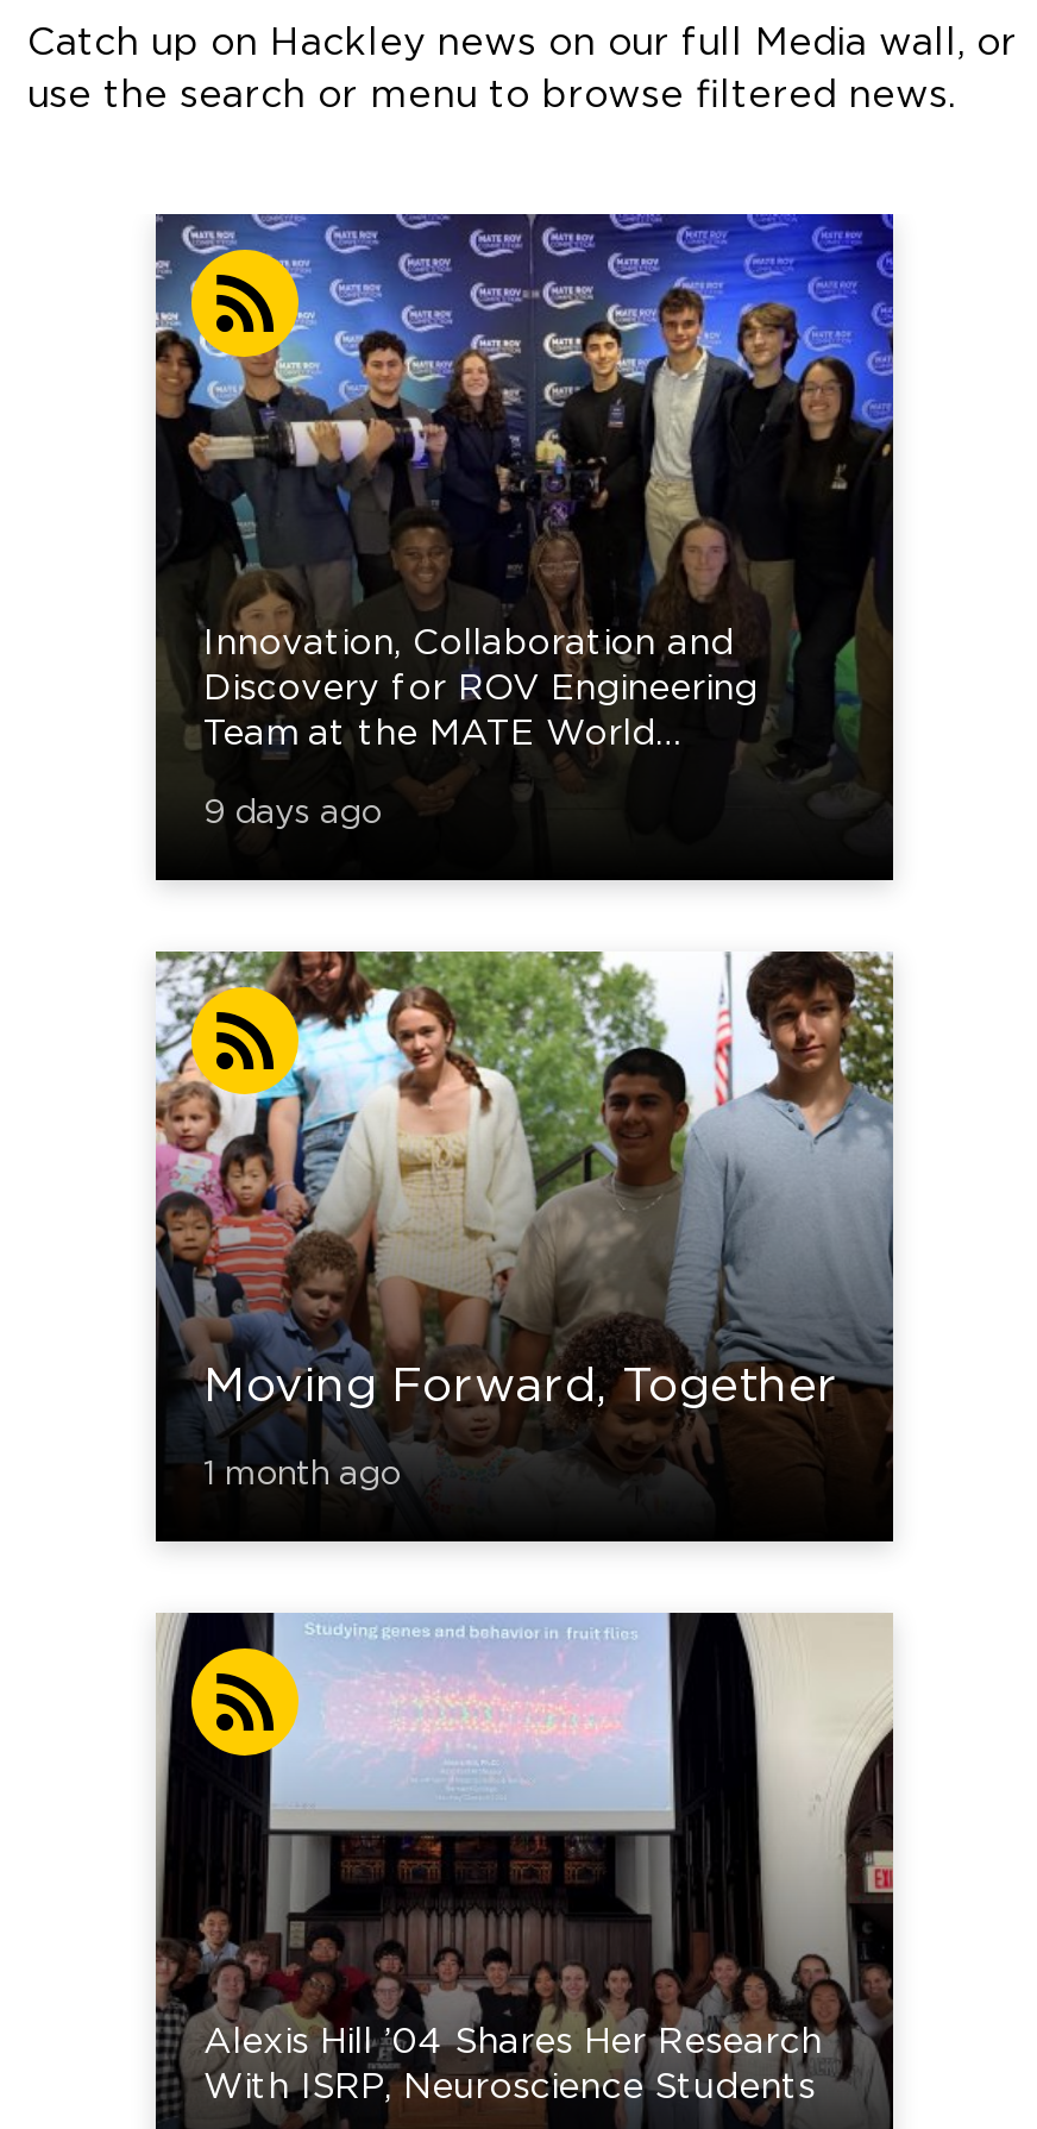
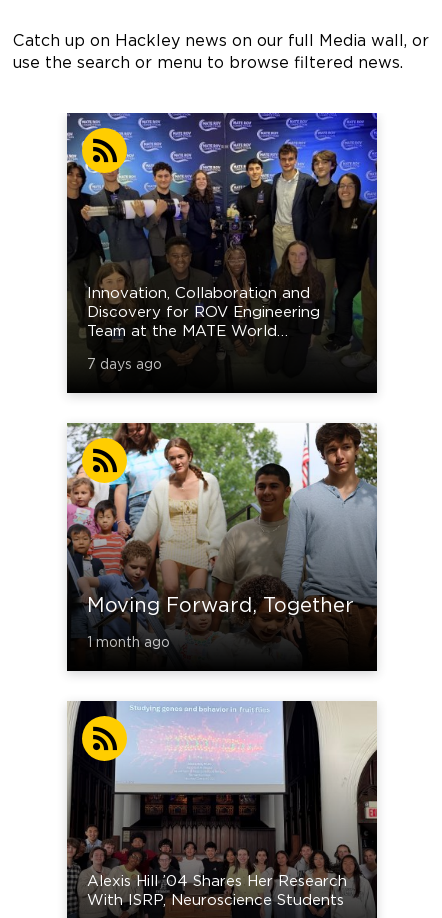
- 9 days ago
+ 7 days ago
